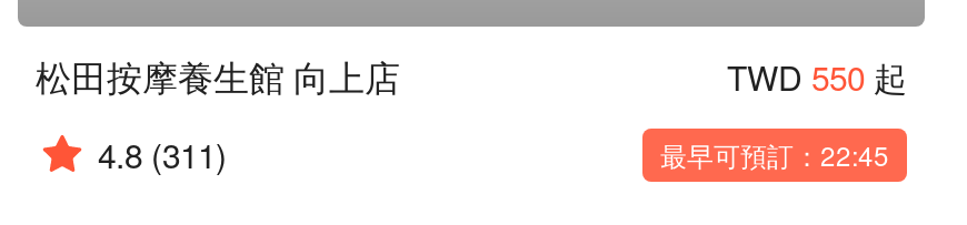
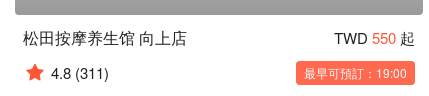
- 松田按摩養生館 向上店
+ 松田按摩养生馆 向上店

- 最早可預訂：22:45
+ 最早可預訂：19:00
